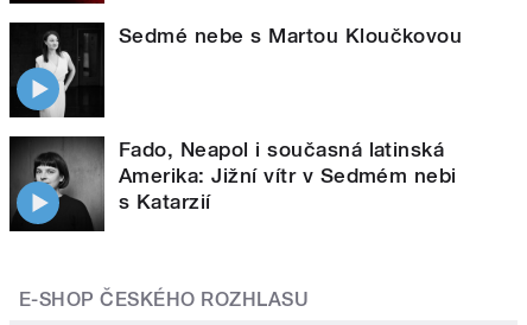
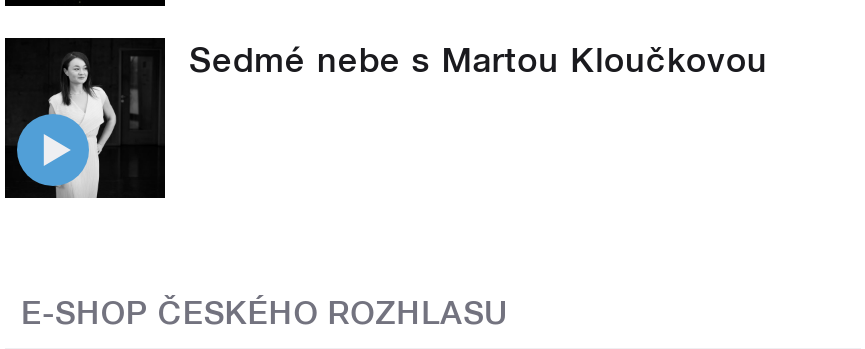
- [image]
- Fado, Neapol i současná latinská
- Amerika: Jižní vítr v Sedmém nebi
- s Katarzií
